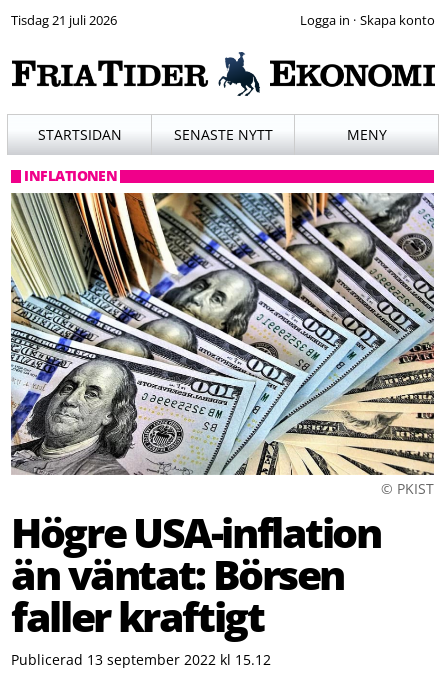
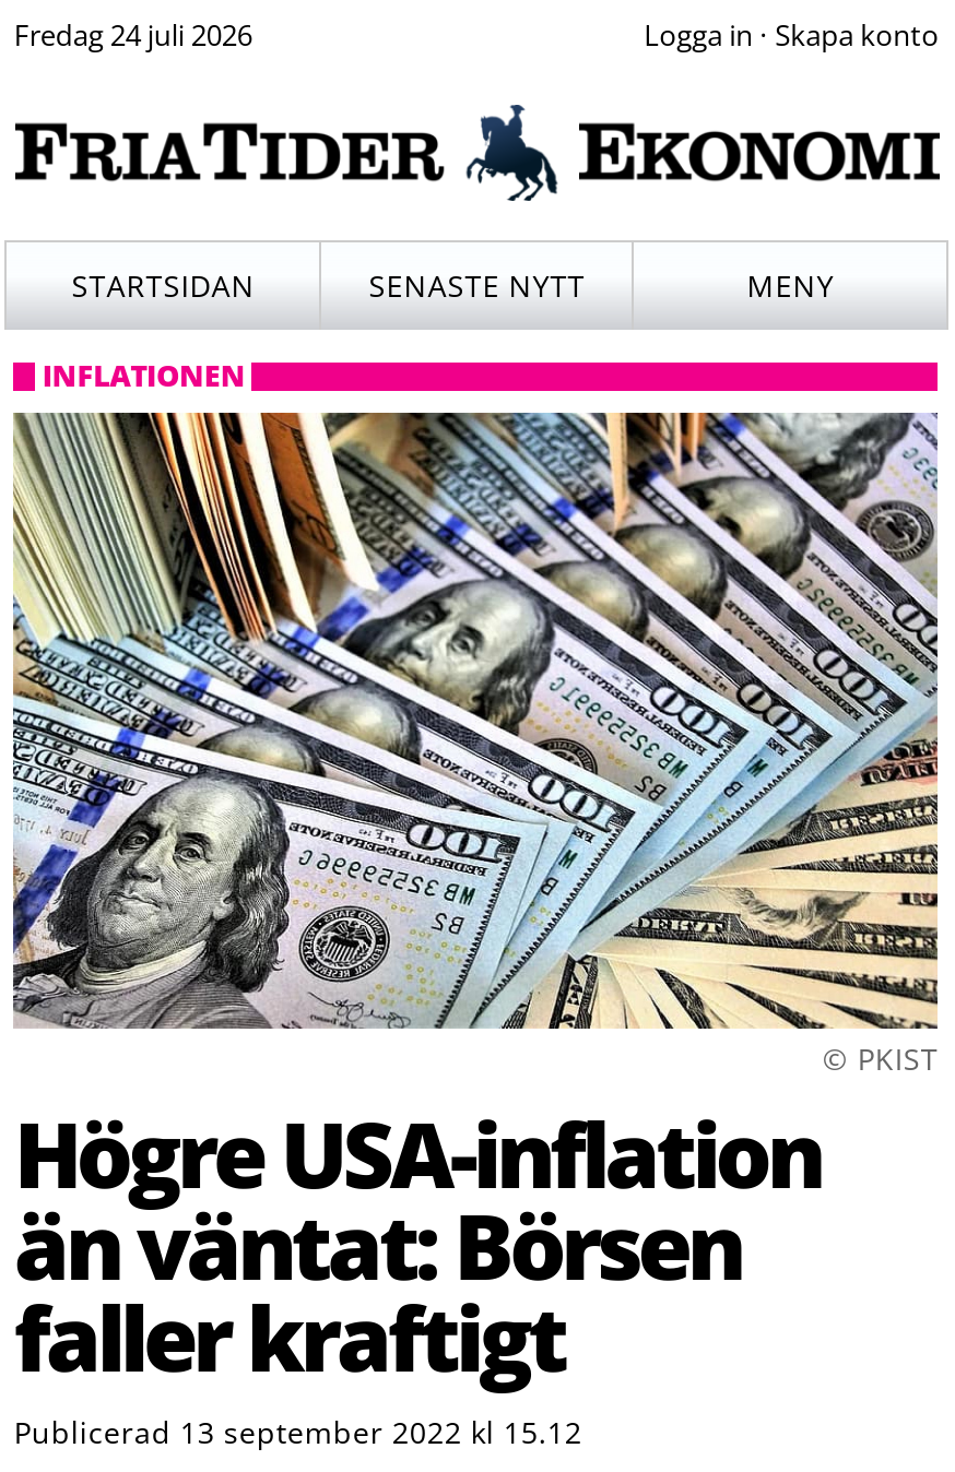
- Tisdag 21 juli 2026
+ Fredag 24 juli 2026
